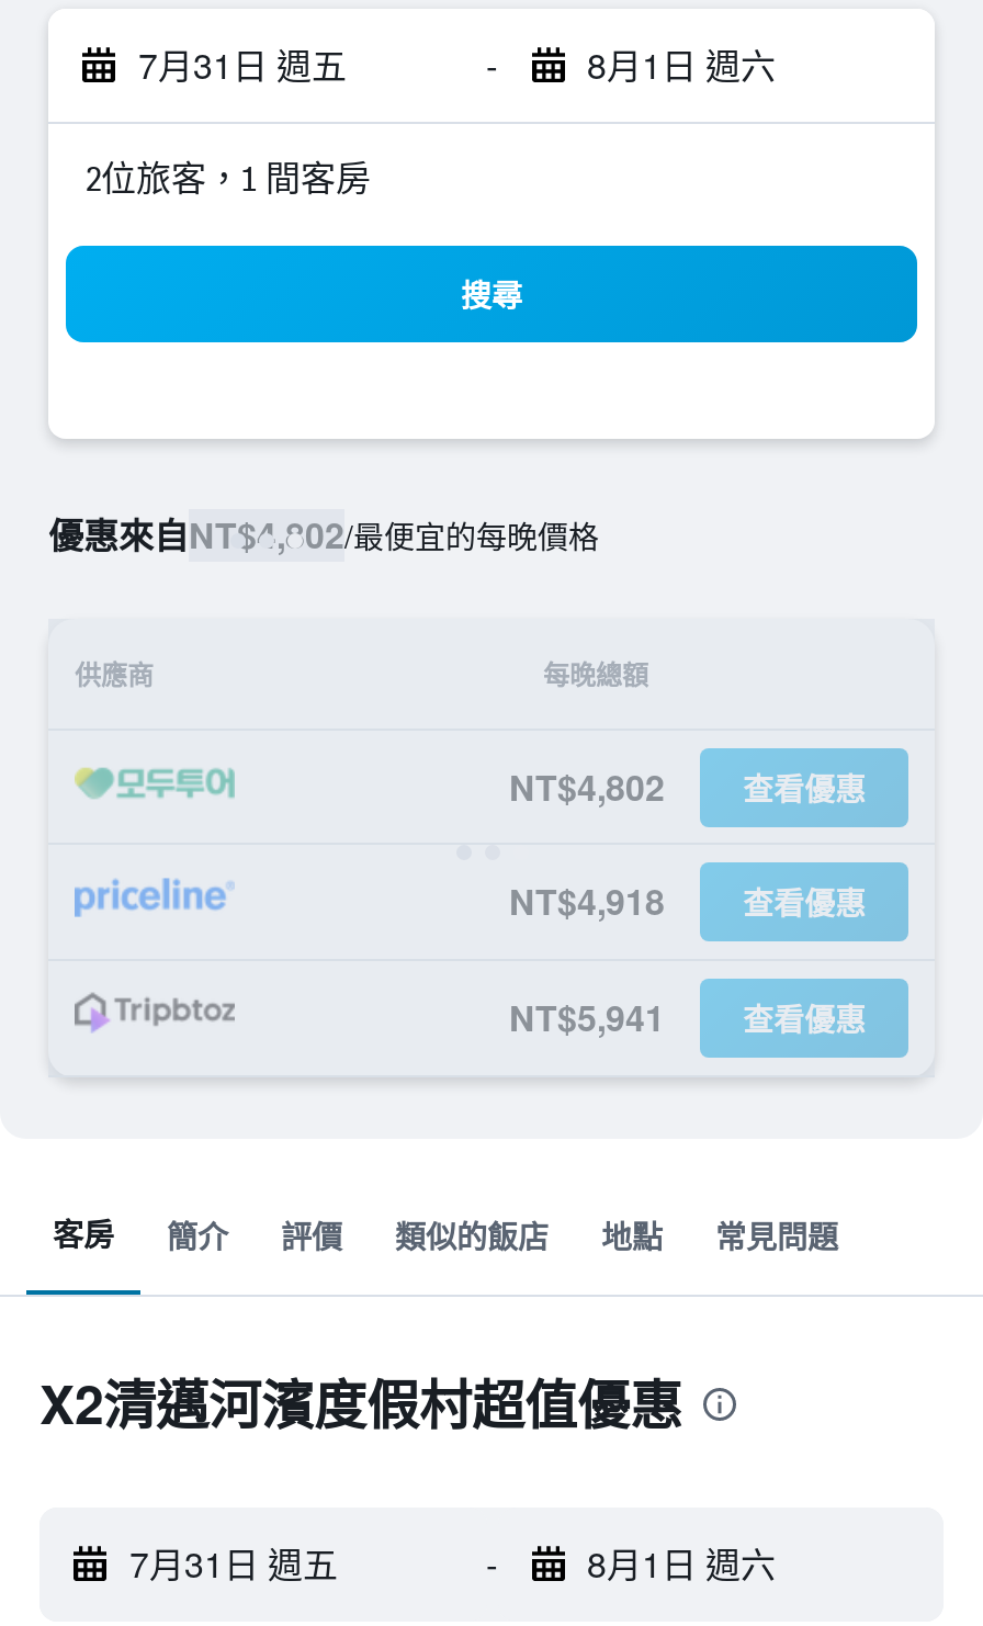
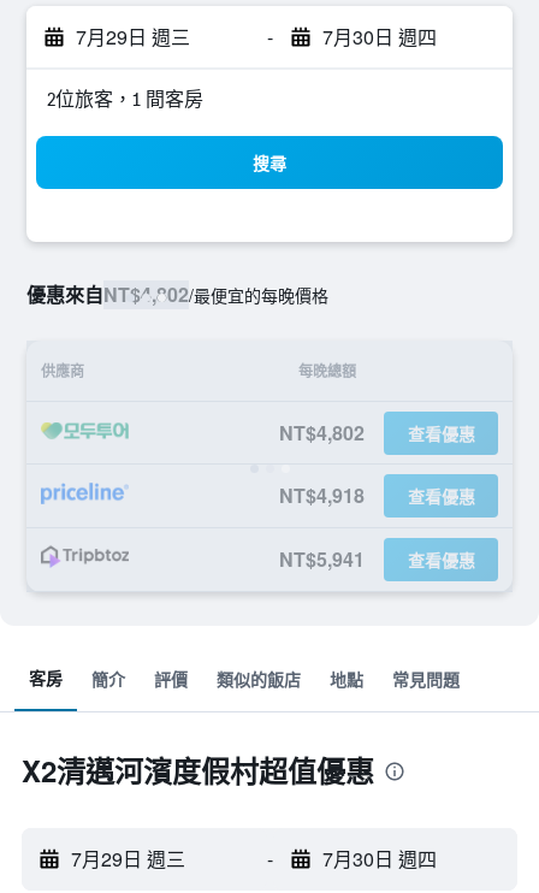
- 7月31日 週五
+ 7月29日 週三

- 8月1日 週六
+ 7月30日 週四

- 7月31日 週五
+ 7月29日 週三

- 8月1日 週六
+ 7月30日 週四
